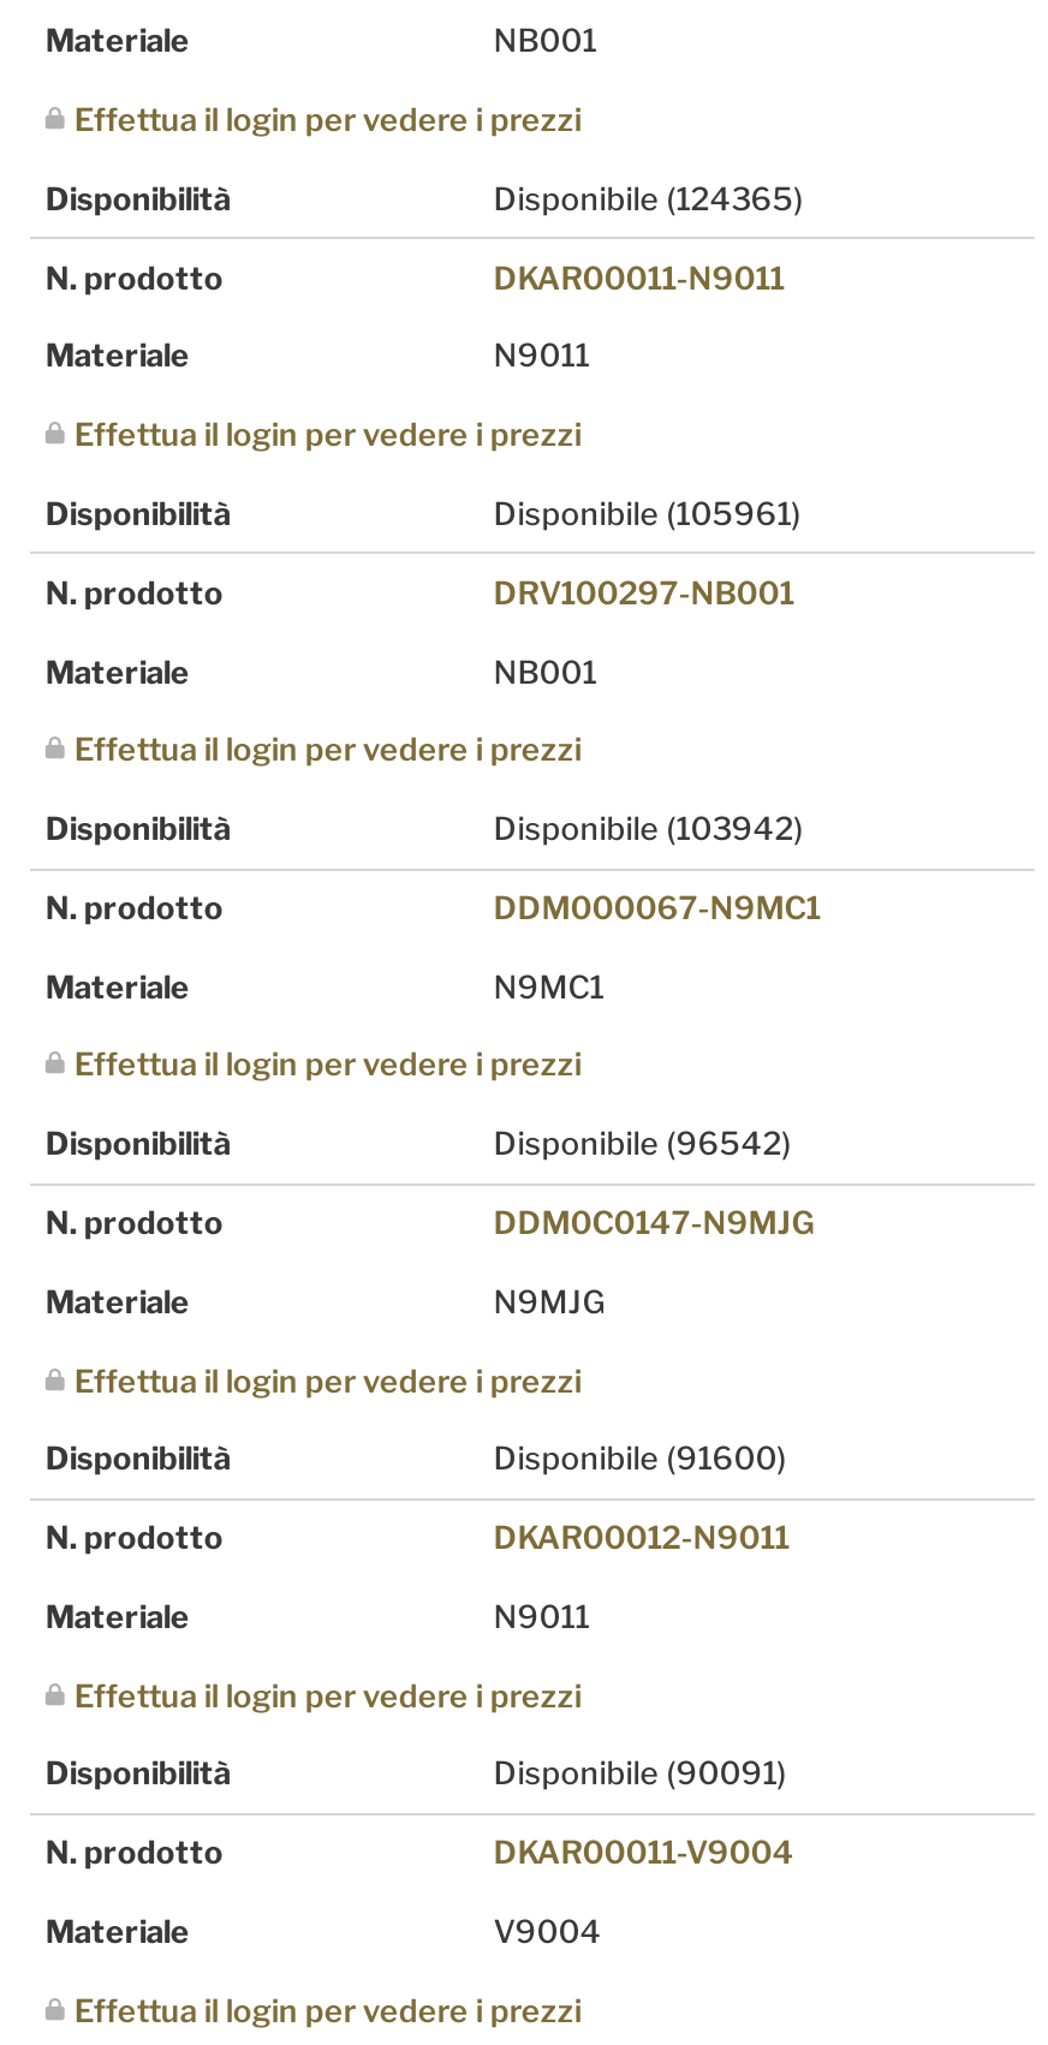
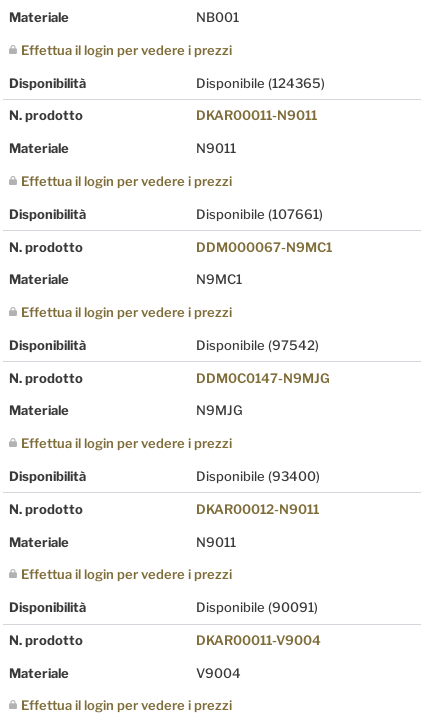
- Disponibile (105961)
- N. prodotto
- DRV100297-NB001
- Materiale
- NB001
- Effettua il login per vedere i prezzi
- Disponibilità
- Disponibile (103942)
+ Disponibile (107661)

- Disponibile (96542)
+ Disponibile (97542)

- Disponibile (91600)
+ Disponibile (93400)
